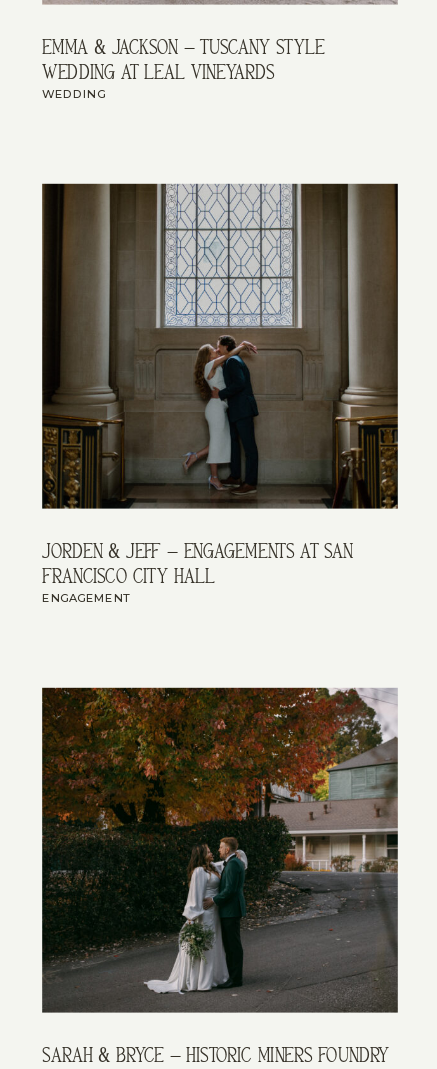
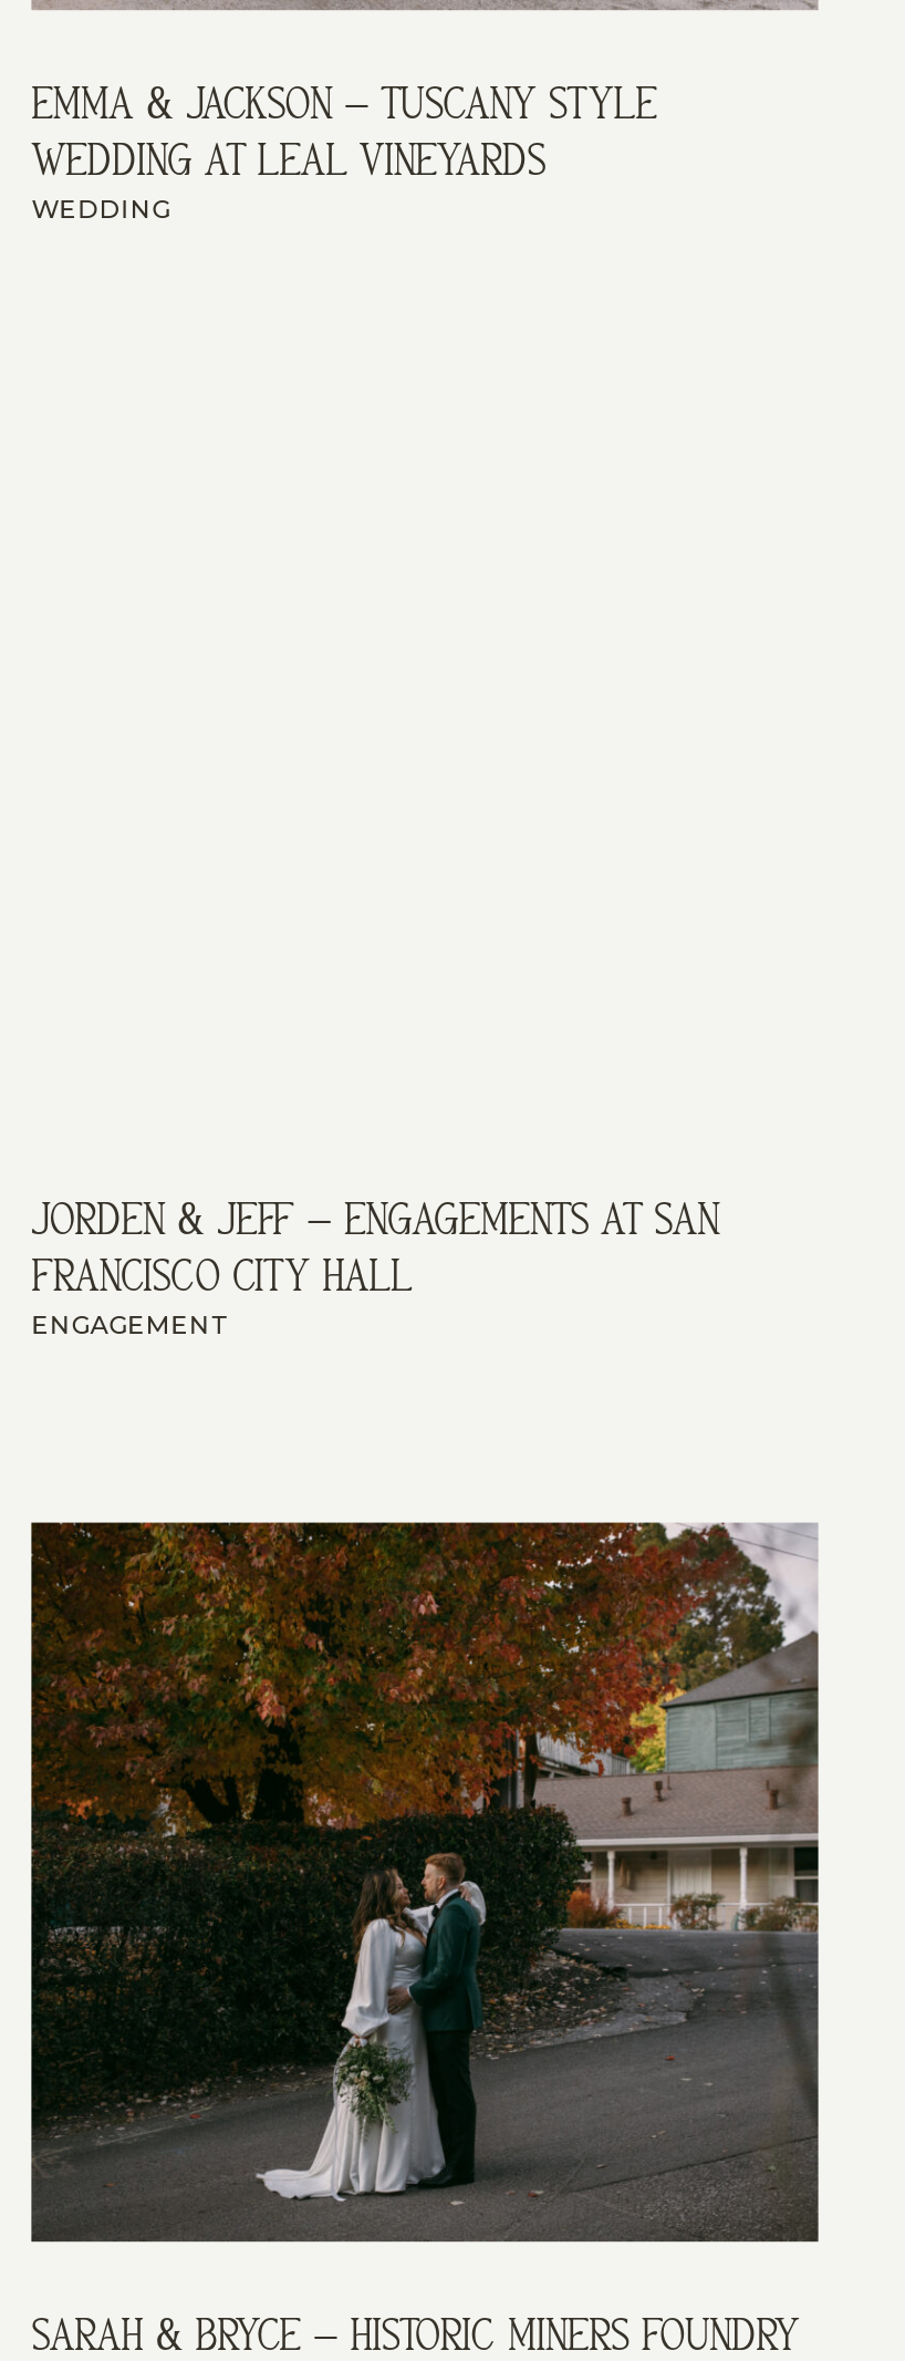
- [image]
